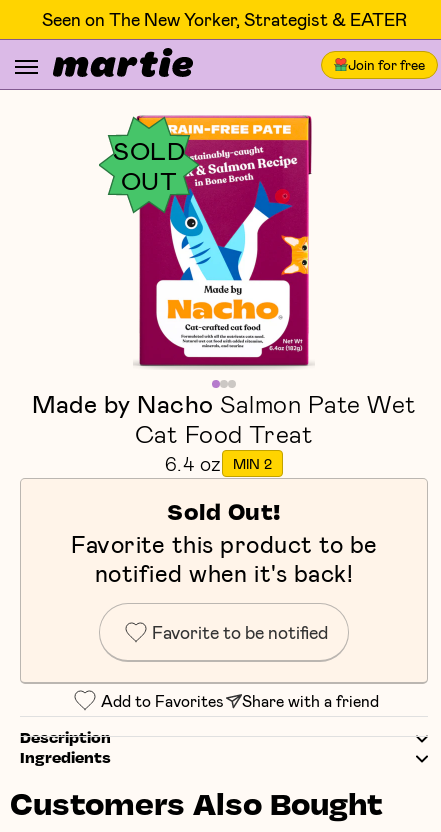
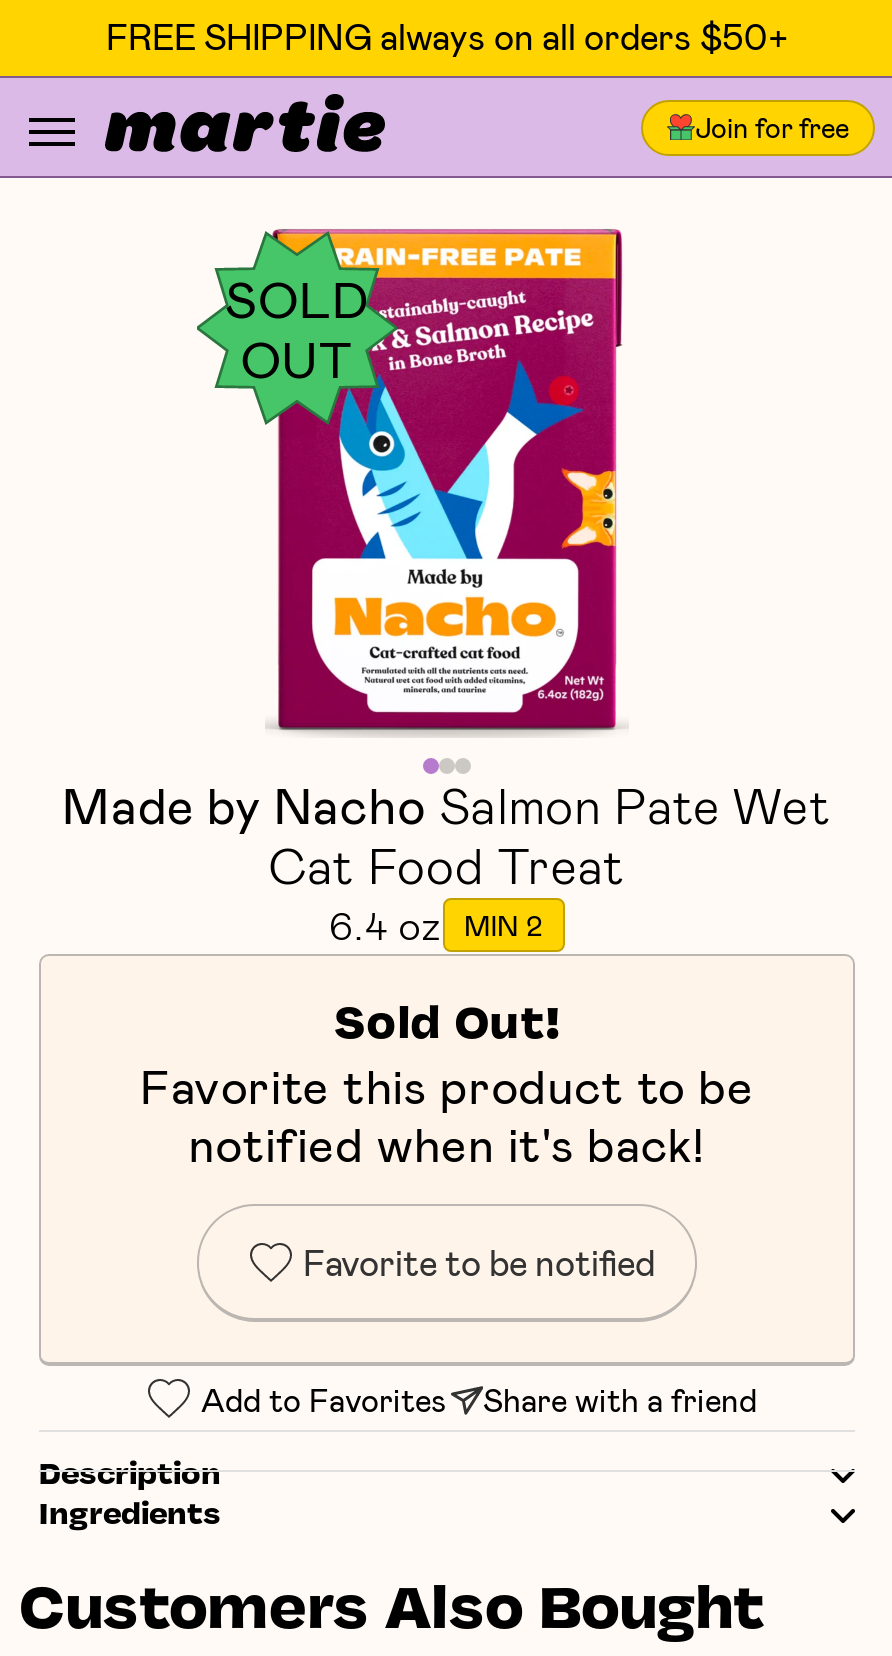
- Seen on The New Yorker, Strategist & EATER
+ FREE SHIPPING always on all orders $50+
